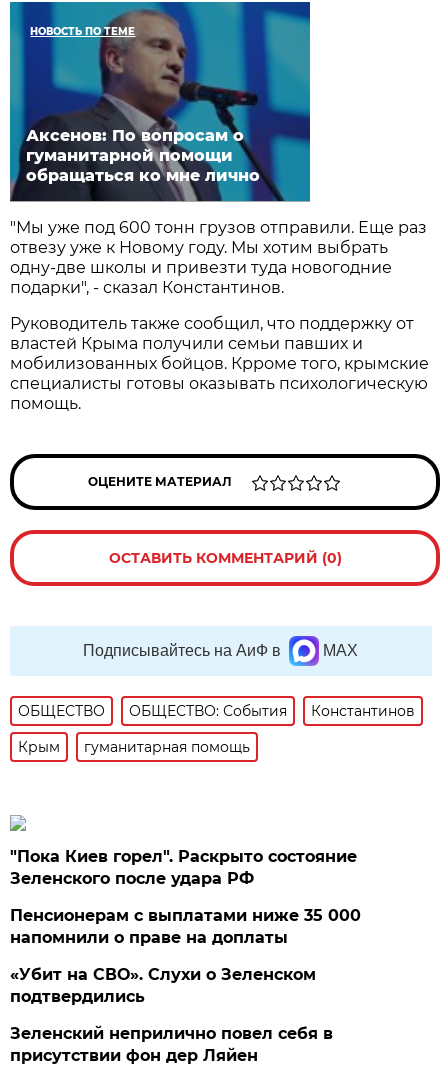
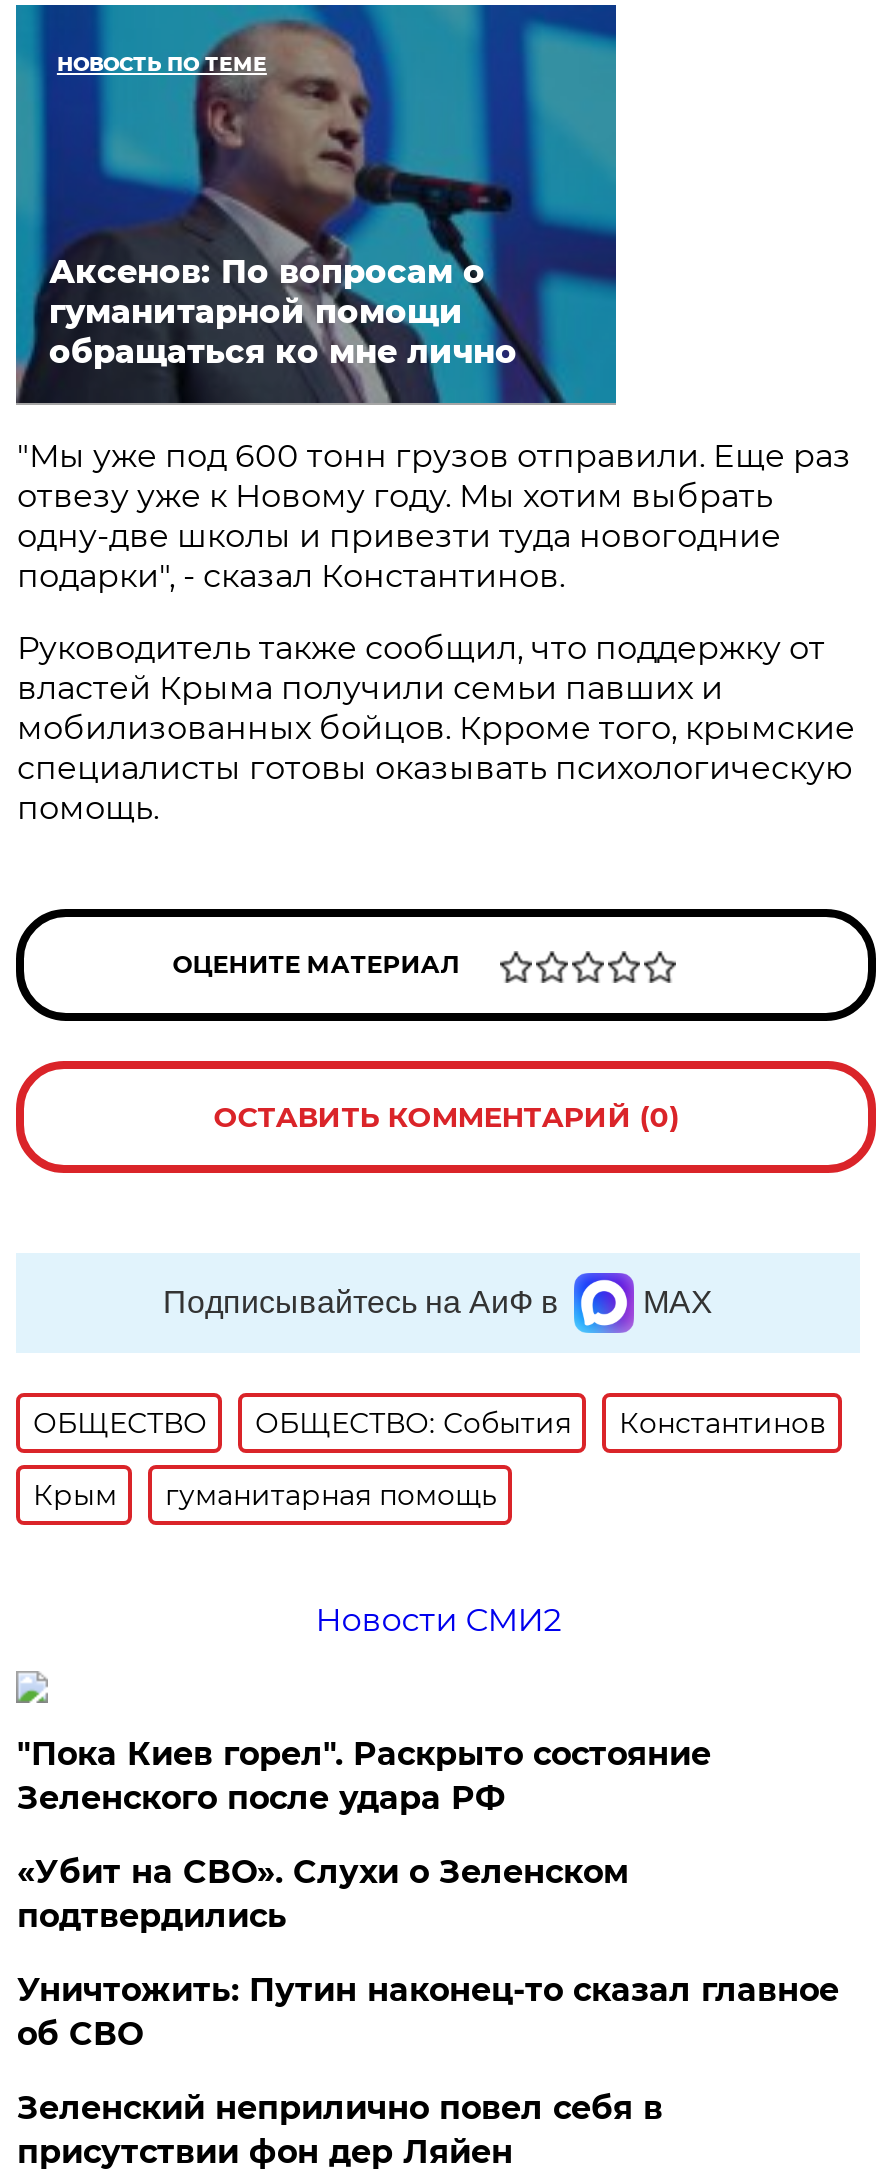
+ Новости СМИ2

- Пенсионерам с выплатами ниже 35 000
- напомнили о праве на доплаты

moved up: «Убит на СВО». Слухи о Зеленском | подтвердились

+ Уничтожить: Путин наконец-то сказал главное
+ об СВО
